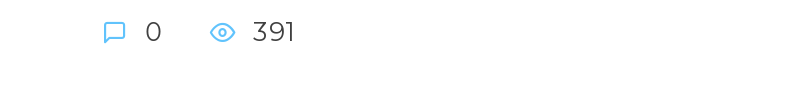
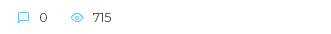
- 391
+ 715
